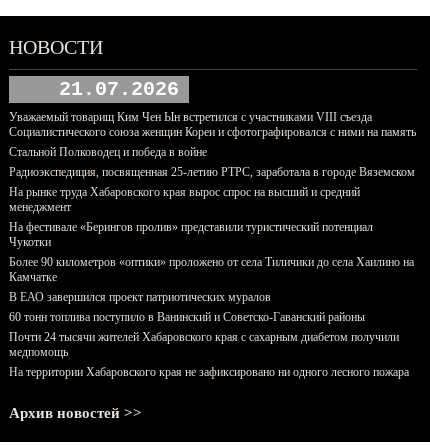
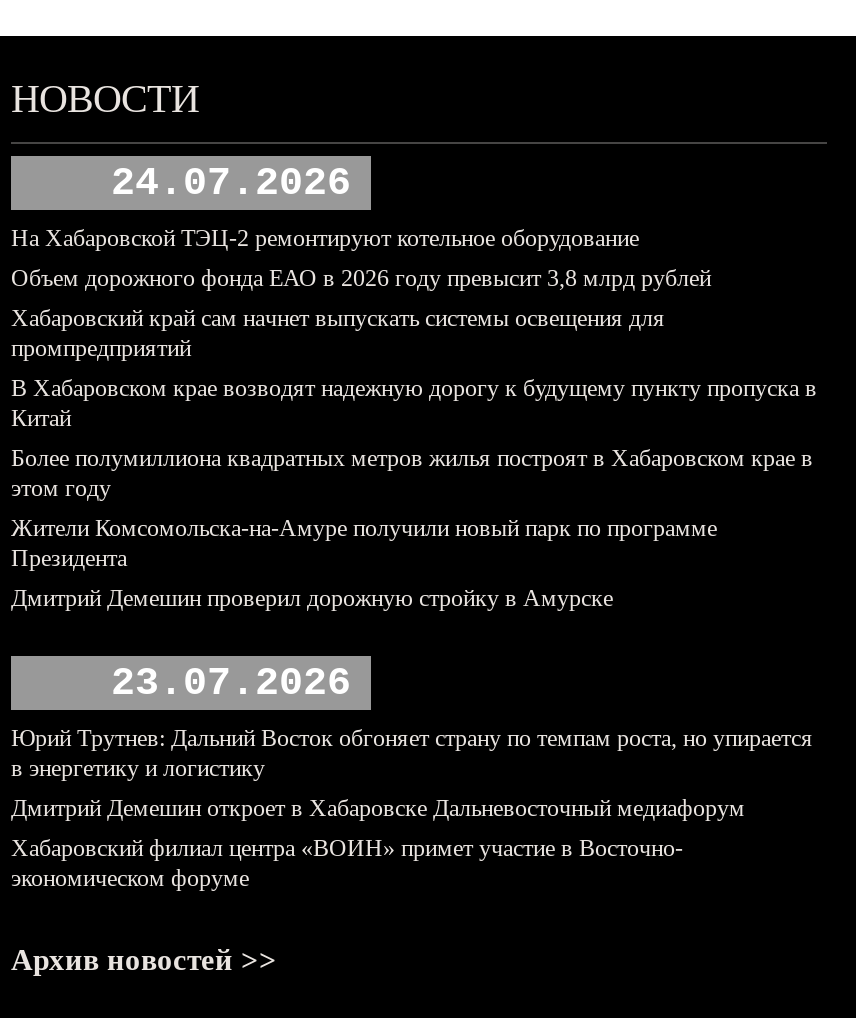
- 21.07.2026
- Уважаемый товарищ Ким Чен Ын встретился с участниками VIII съезда
- Социалистического союза женщин Кореи и сфотографировался с ними на память
- Стальной Полководец и победа в войне
- Радиоэкспедиция, посвященная 25-летию РТРС, заработала в городе Вяземском
- На рынке труда Хабаровского края вырос спрос на высший и средний
- менеджмент
- На фестивале «Берингов пролив» представили туристический потенциал
- Чукотки
- Более 90 километров «оптики» проложено от села Тиличики до села Хаилино на
- Камчатке
- В ЕАО завершился проект патриотических муралов
- 60 тонн топлива поступило в Ванинский и Советско-Гаванский районы
- Почти 24 тысячи жителей Хабаровского края с сахарным диабетом получили
- медпомощь
- На территории Хабаровского края не зафиксировано ни одного лесного пожара
+ 24.07.2026
+ На Хабаровской ТЭЦ-2 ремонтируют котельное оборудование
+ Объем дорожного фонда ЕАО в 2026 году превысит 3,8 млрд рублей
+ Хабаровский край сам начнет выпускать системы освещения для
+ промпредприятий
+ В Хабаровском крае возводят надежную дорогу к будущему пункту пропуска в
+ Китай
+ Более полумиллиона квадратных метров жилья построят в Хабаровском крае в
+ этом году
+ Жители Комсомольска-на-Амуре получили новый парк по программе
+ Президента
+ Дмитрий Демешин проверил дорожную стройку в Амурске
+ 23.07.2026
+ Юрий Трутнев: Дальний Восток обгоняет страну по темпам роста, но упирается
+ в энергетику и логистику
+ Дмитрий Демешин откроет в Хабаровске Дальневосточный медиафорум
+ Хабаровский филиал центра «ВОИН» примет участие в Восточно-
+ экономическом форуме
